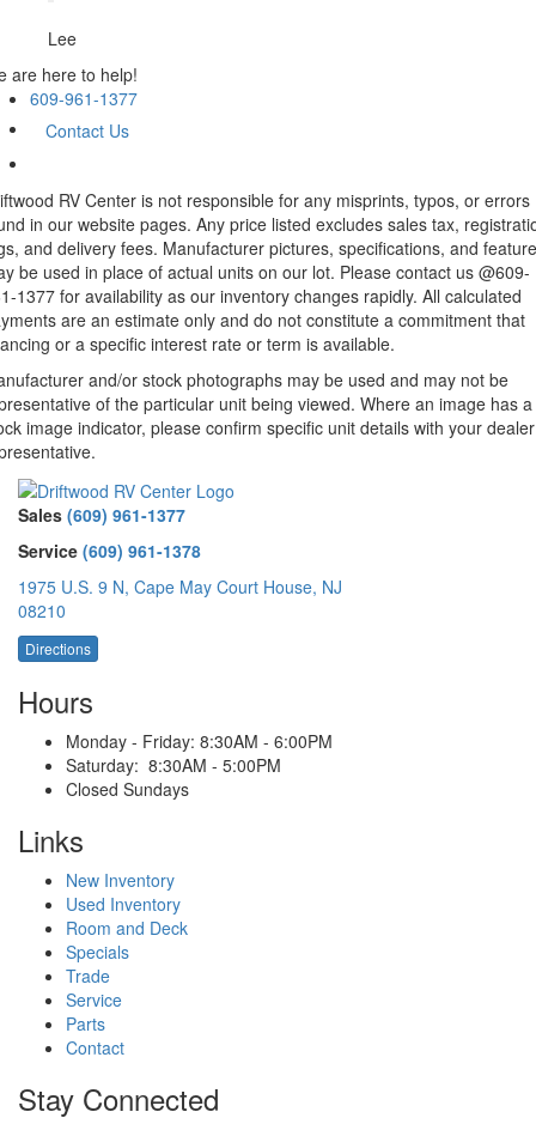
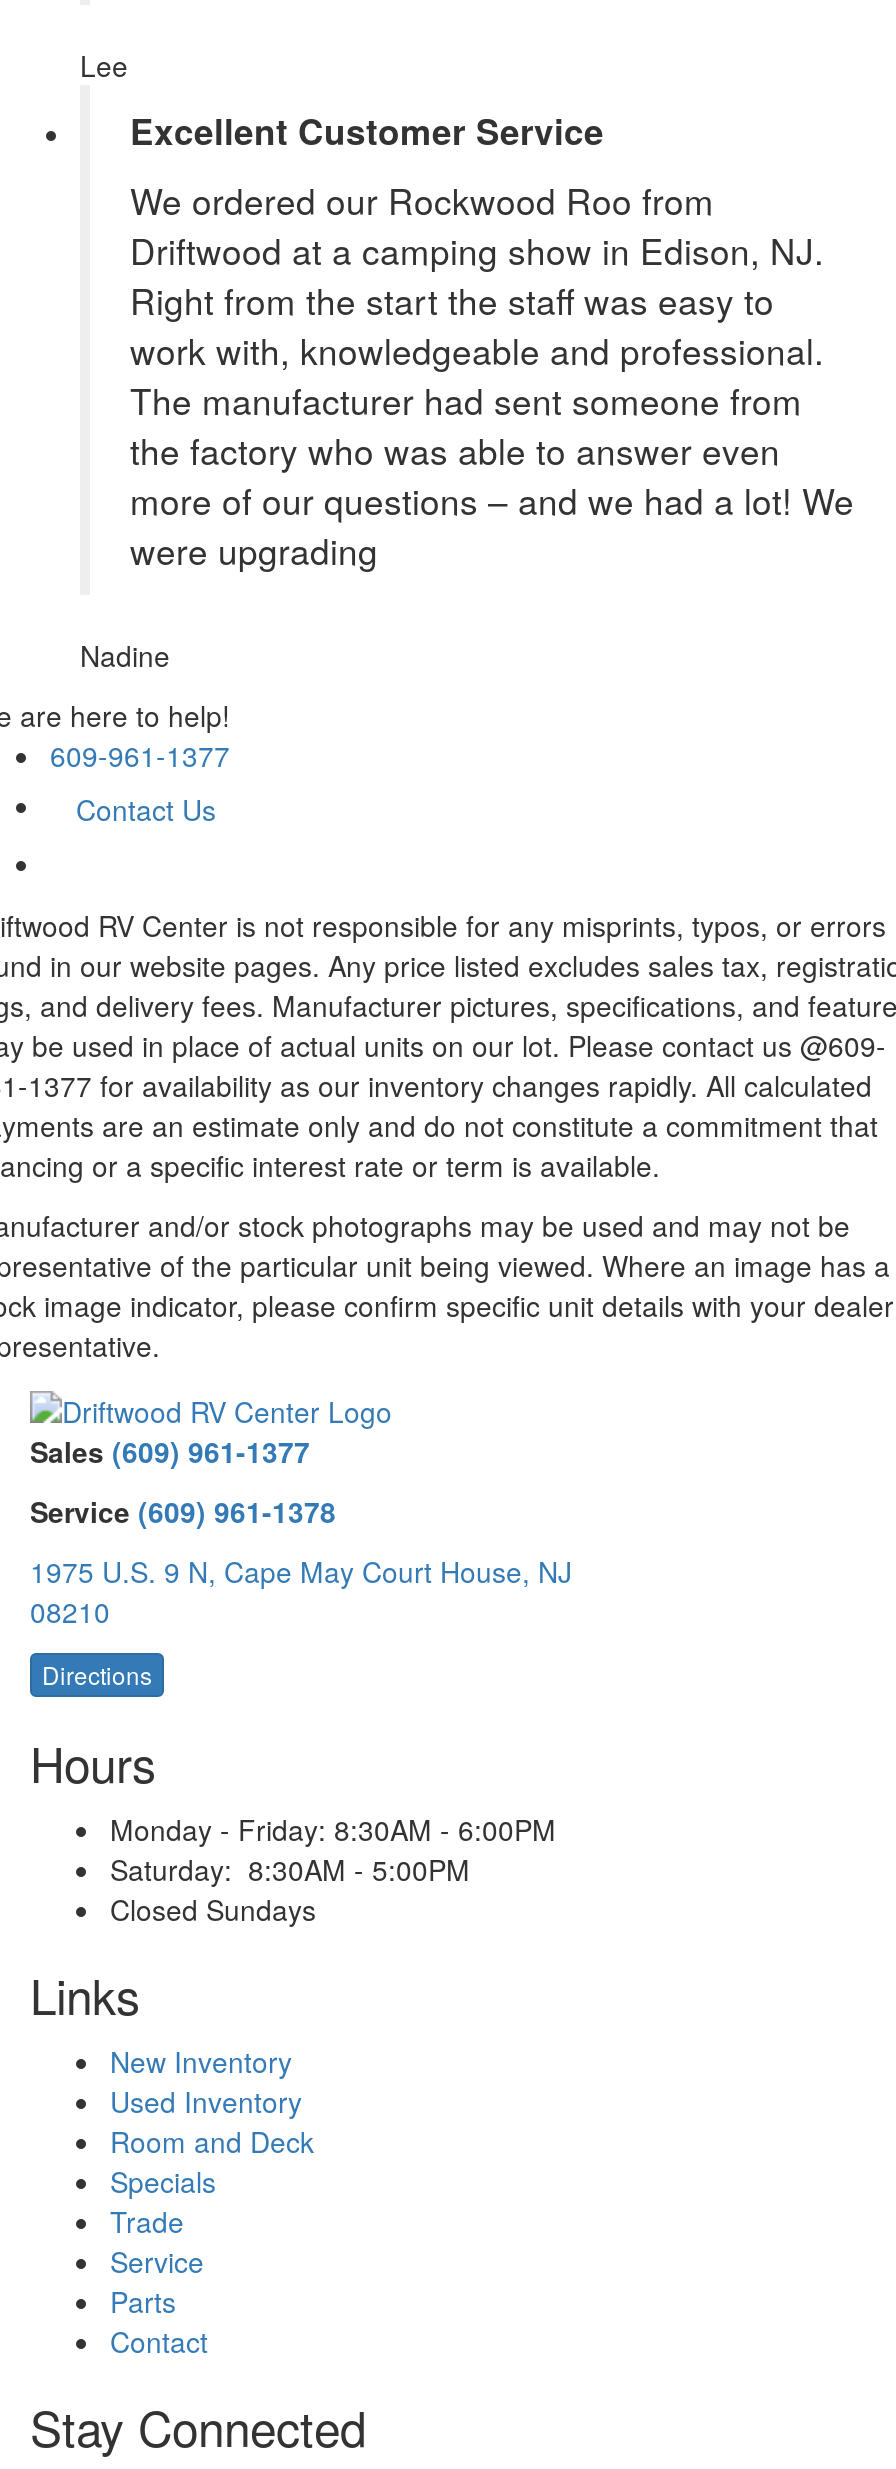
+ Excellent Customer Service
+ We ordered our Rockwood Roo from
+ Driftwood at a camping show in Edison, NJ.
+ Right from the start the staff was easy to
+ work with, knowledgeable and professional.
+ The manufacturer had sent someone from
+ the factory who was able to answer even
+ more of our questions – and we had a lot! We
+ were upgrading
+ Nadine
